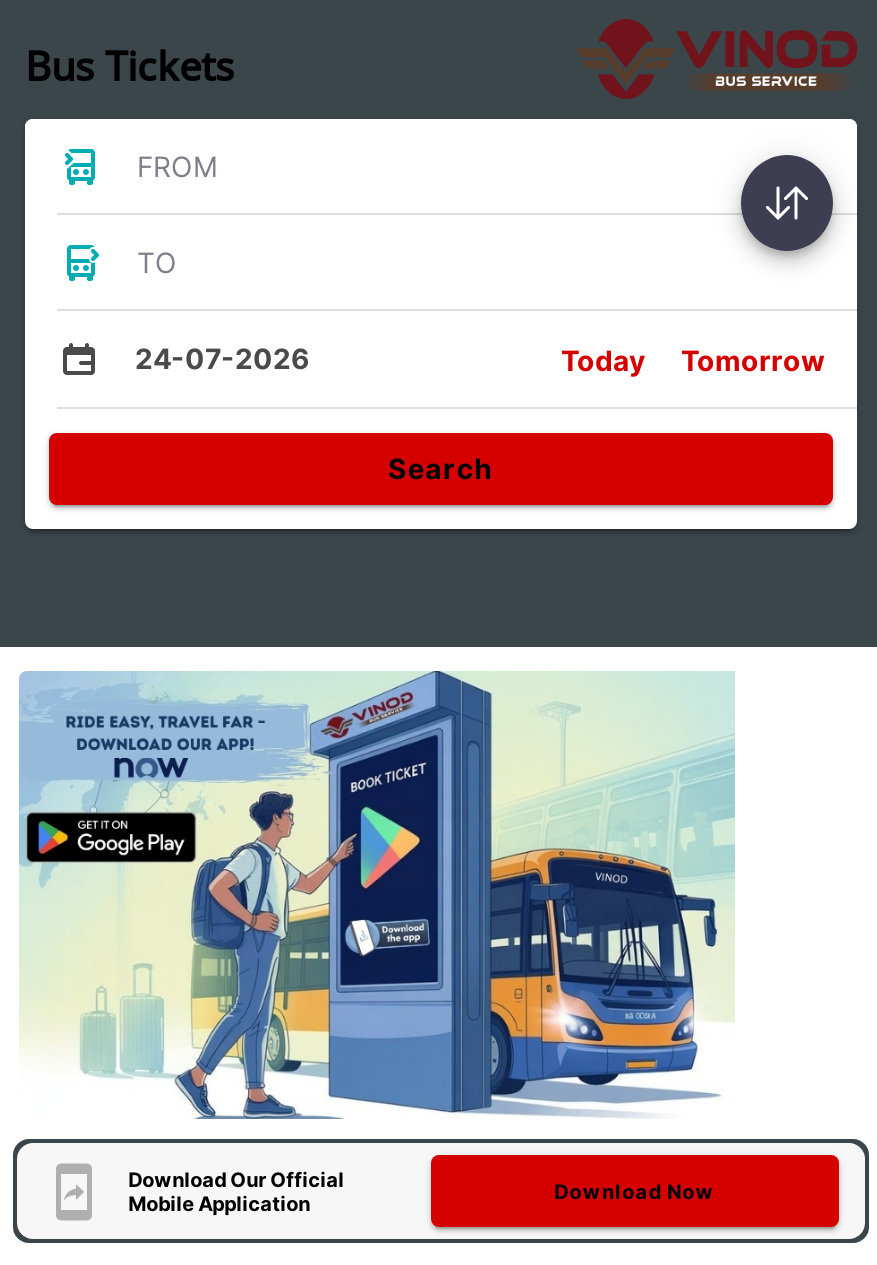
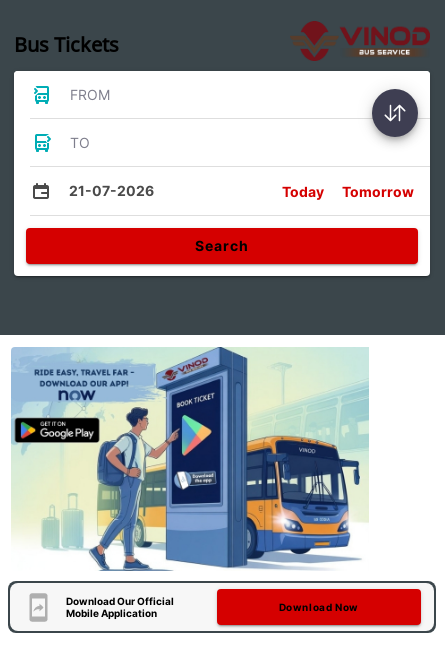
- 24-07-2026
+ 21-07-2026
